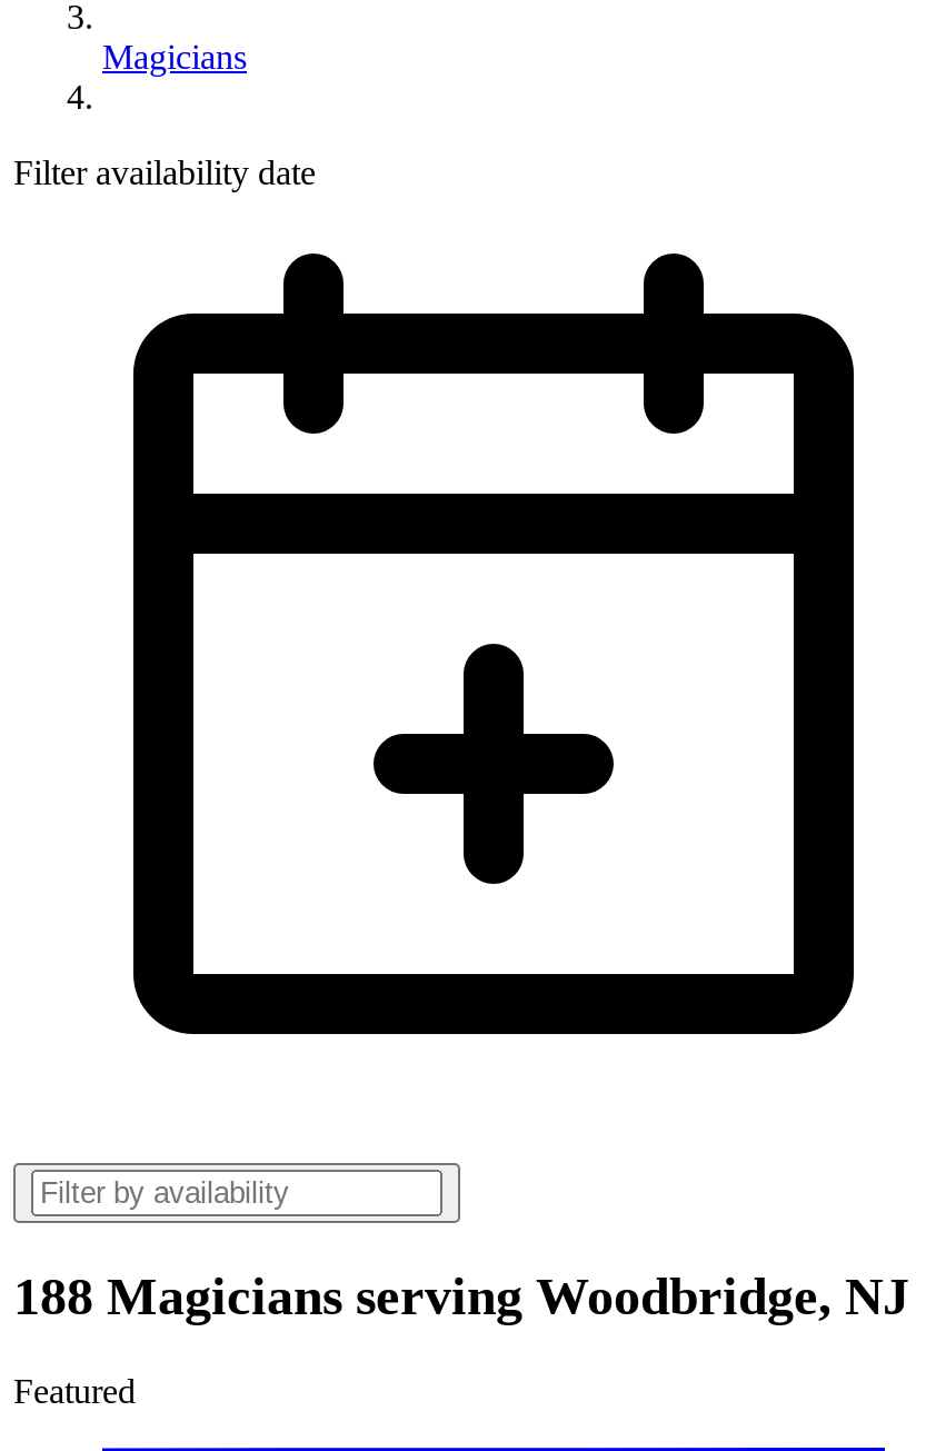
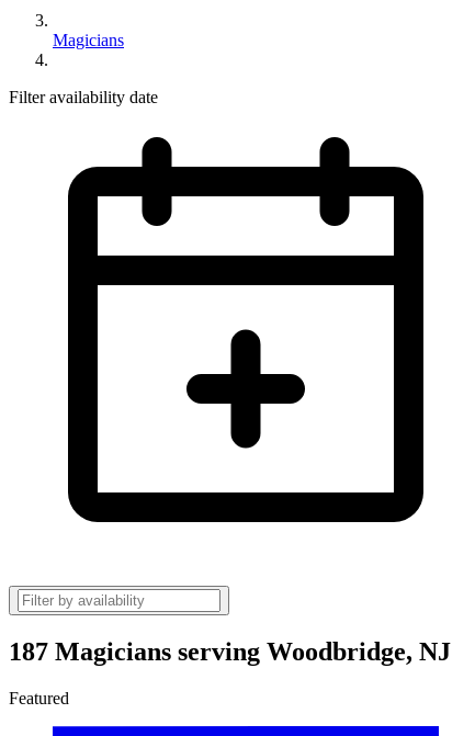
- 188 Magicians serving Woodbridge, NJ
+ 187 Magicians serving Woodbridge, NJ
